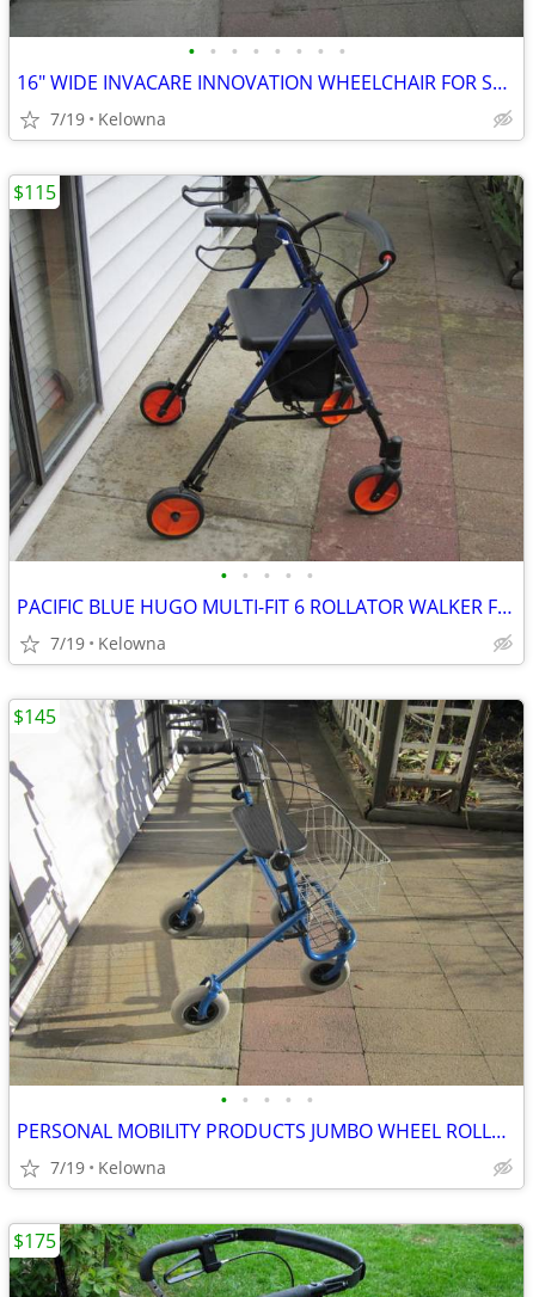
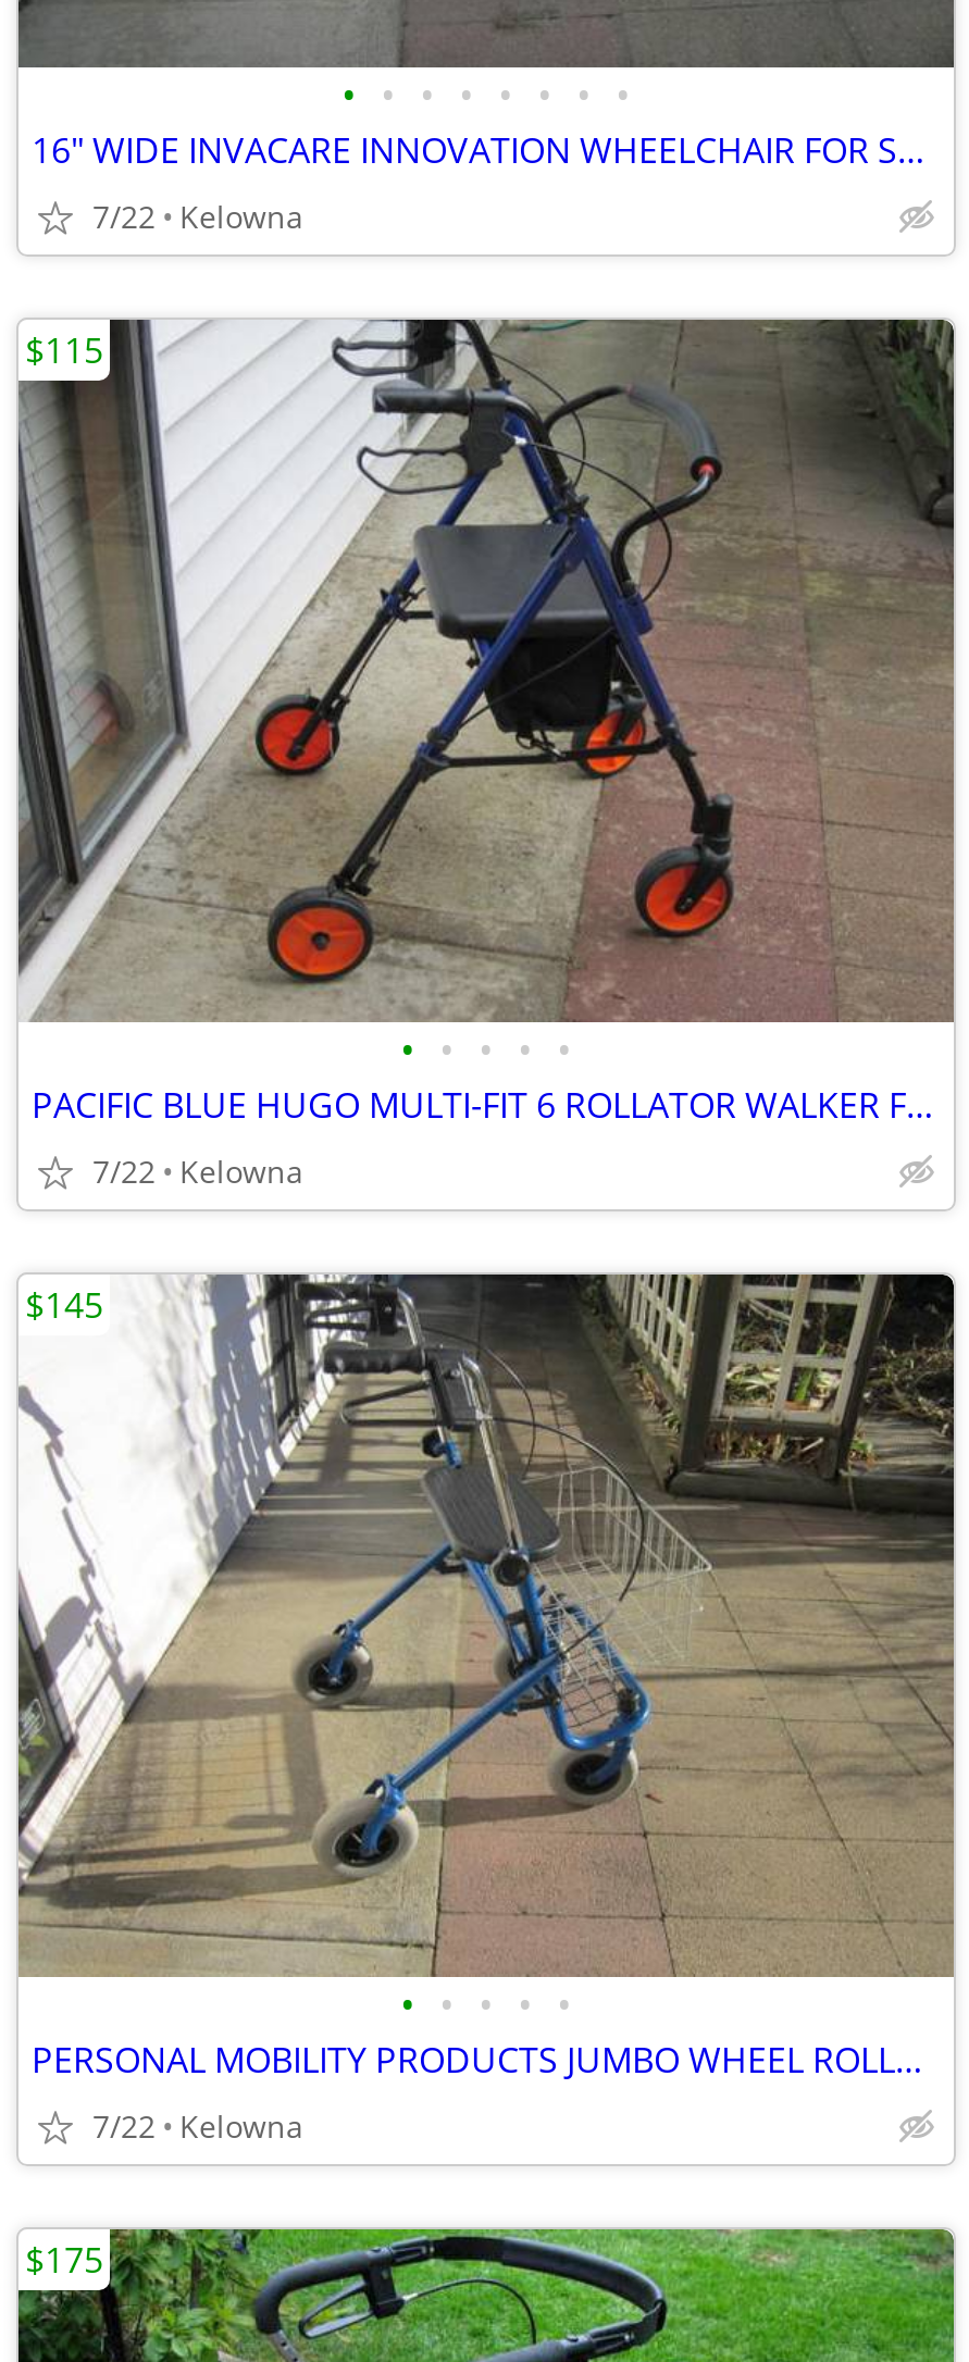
- 7/19 Kelowna
+ 7/22 Kelowna

- 7/19 Kelowna
+ 7/22 Kelowna

- 7/19 Kelowna
+ 7/22 Kelowna
